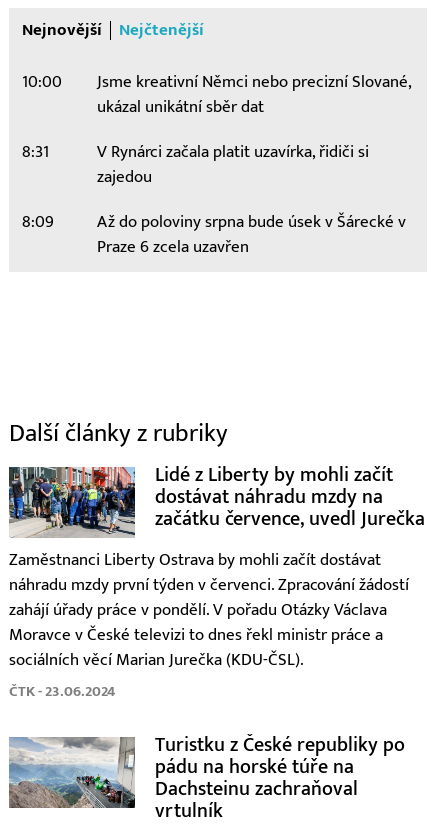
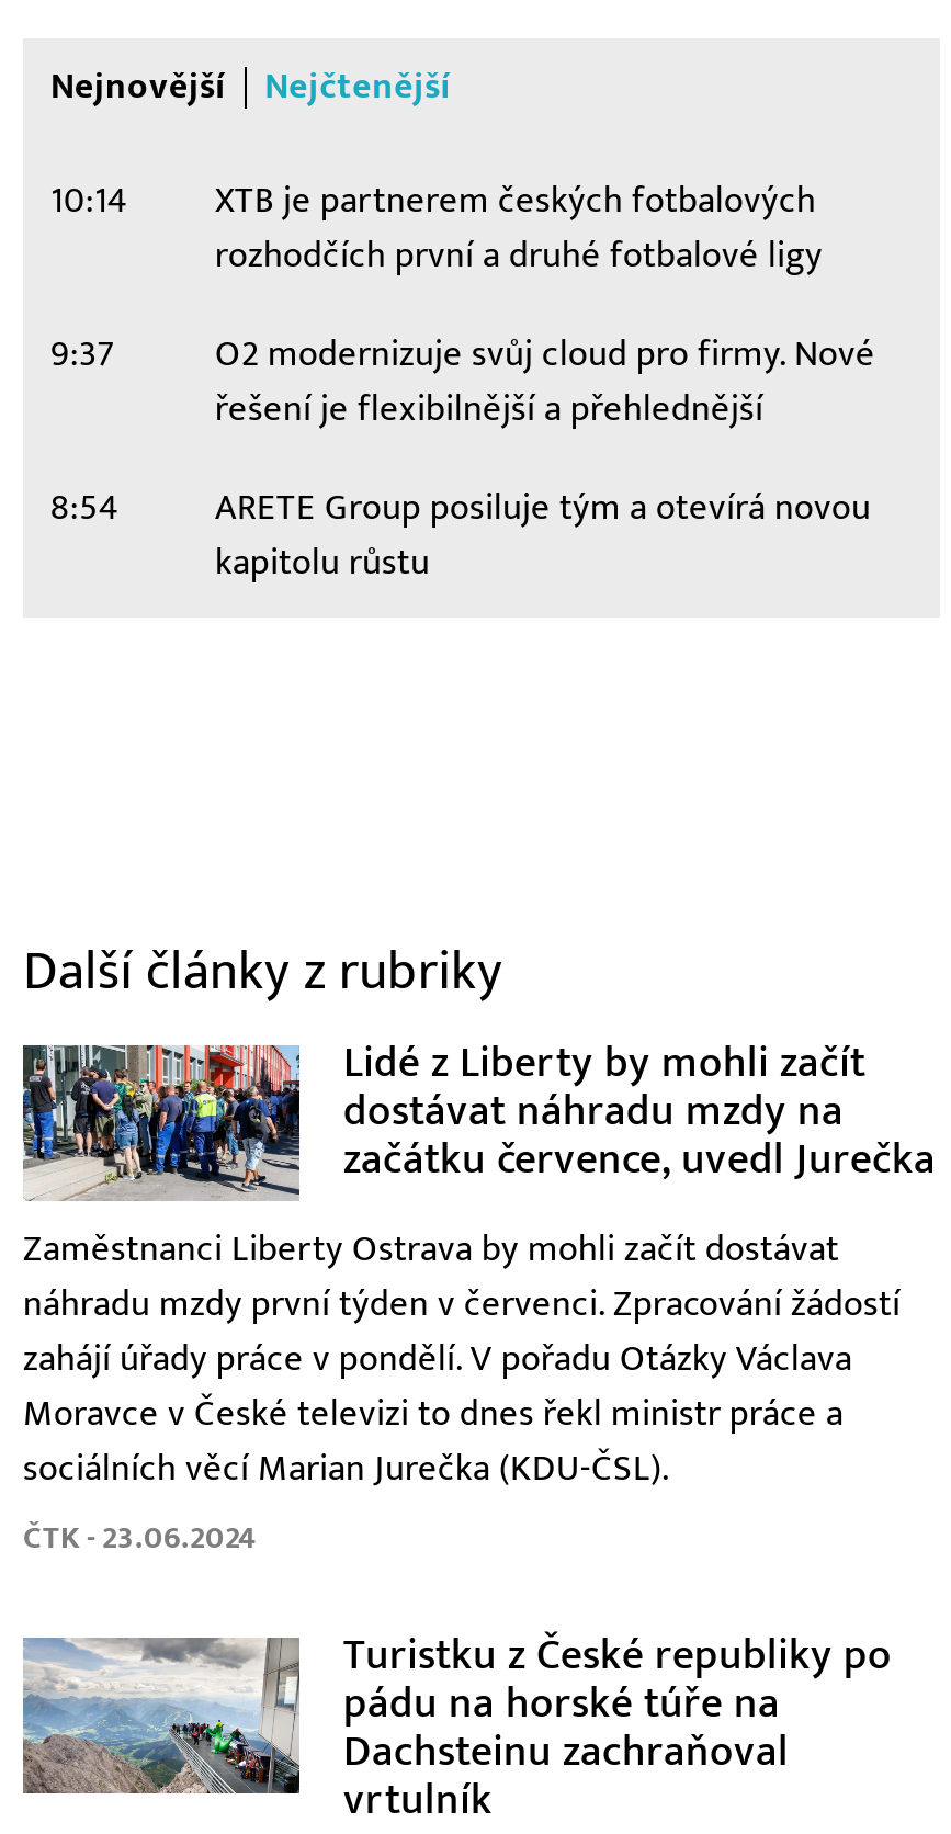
- 10:00
- Jsme kreativní Němci nebo precizní Slované,
- ukázal unikátní sběr dat
+ 10:14
+ XTB je partnerem českých fotbalových
+ rozhodčích první a druhé fotbalové ligy

- 8:31
- V Rynárci začala platit uzavírka, řidiči si
- zajedou
+ 9:37
+ O2 modernizuje svůj cloud pro firmy. Nové
+ řešení je flexibilnější a přehlednější

- 8:09
- Až do poloviny srpna bude úsek v Šárecké v
- Praze 6 zcela uzavřen
+ 8:54
+ ARETE Group posiluje tým a otevírá novou
+ kapitolu růstu
